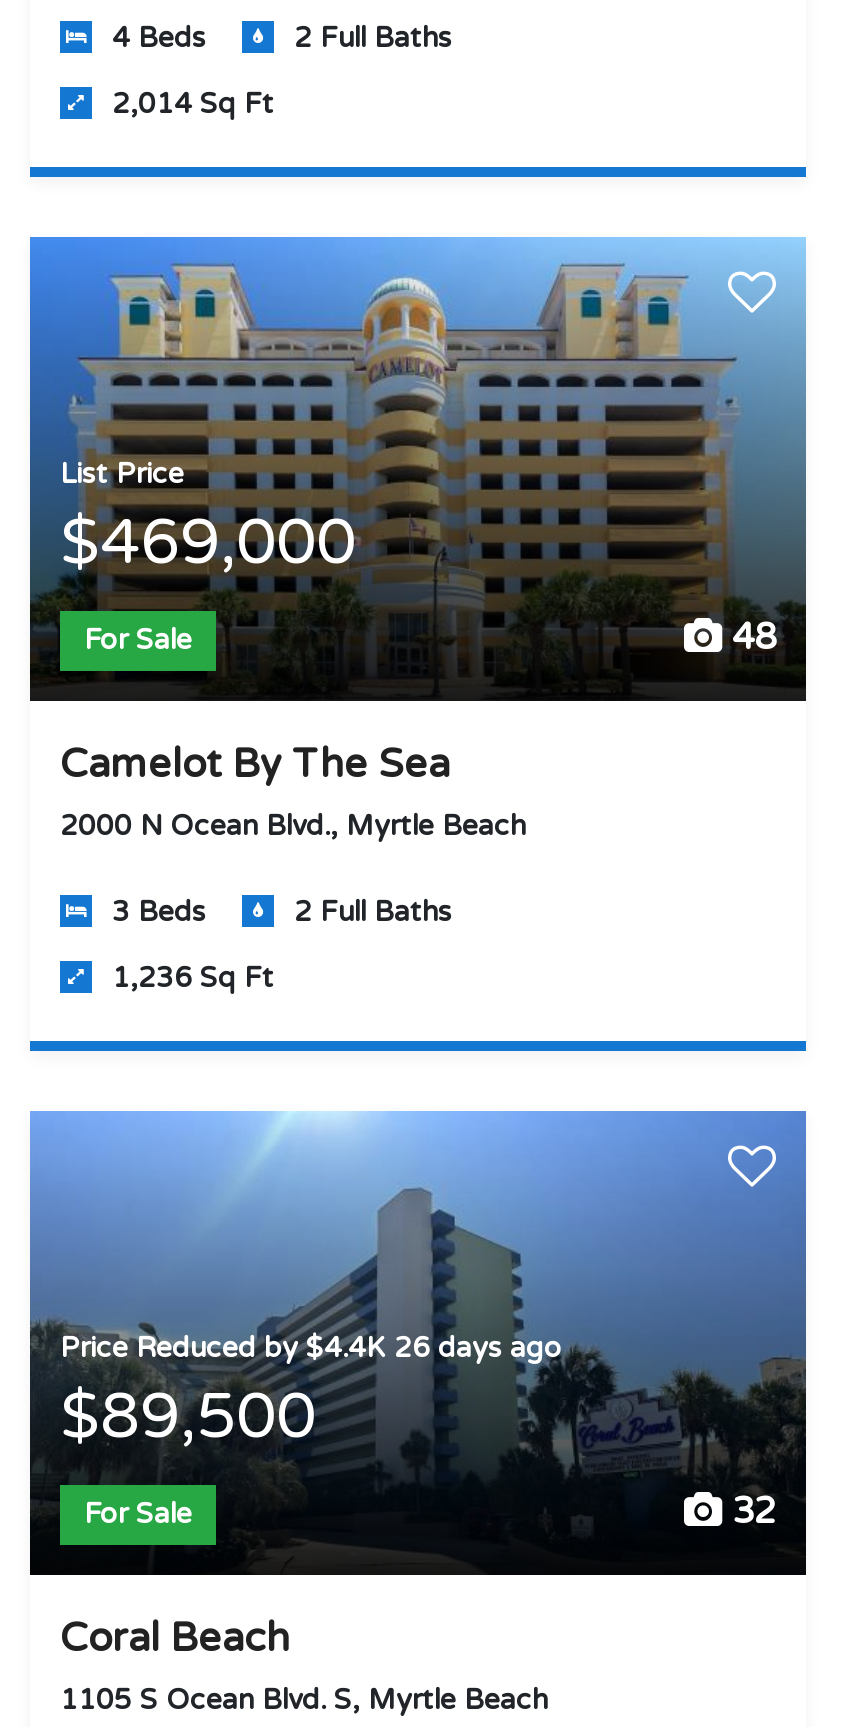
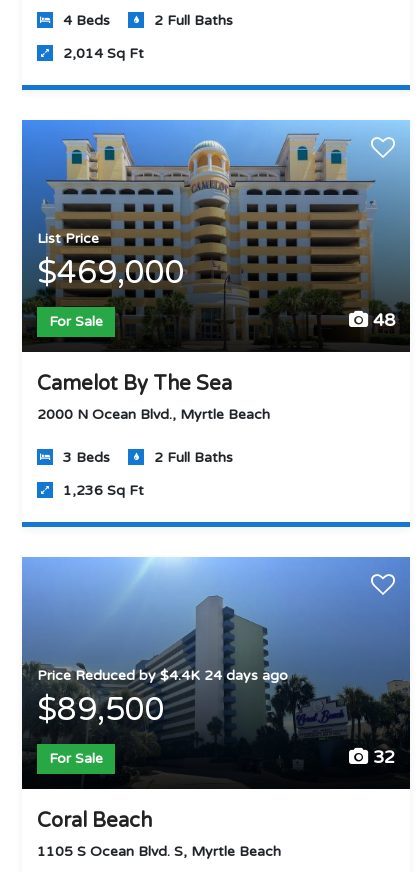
- Price Reduced by $4.4K 26 days ago
+ Price Reduced by $4.4K 24 days ago
